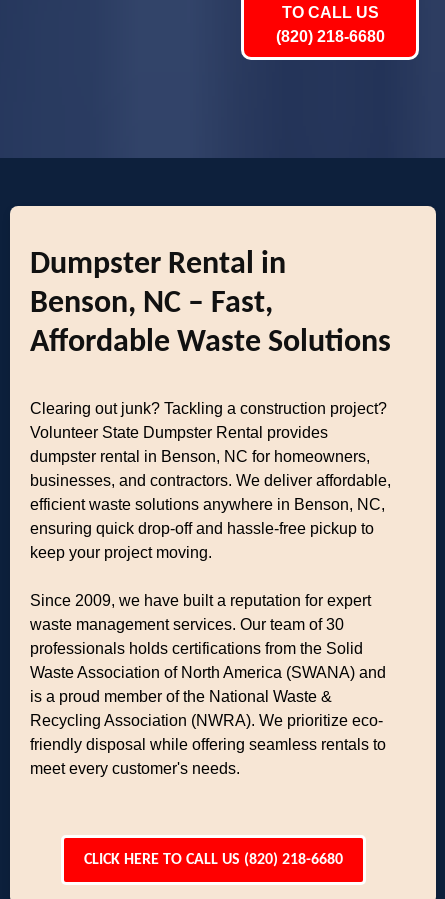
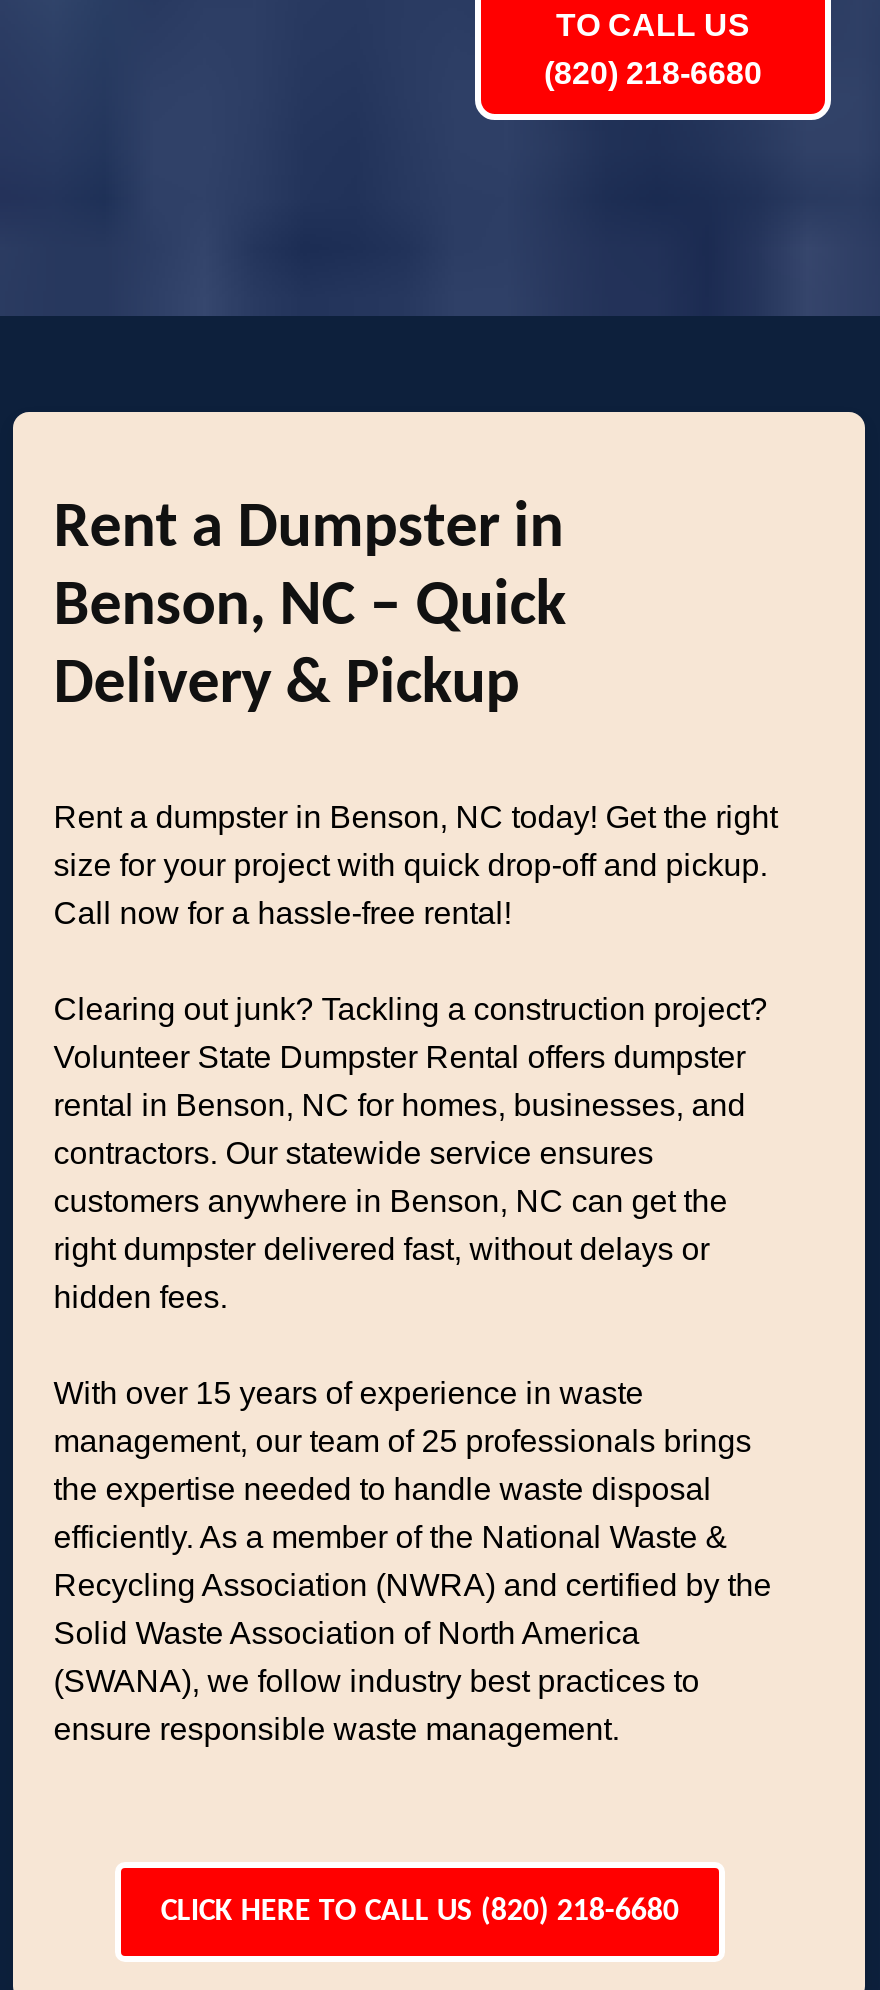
- Dumpster Rental in
- Benson, NC – Fast,
- Affordable Waste Solutions
+ Rent a Dumpster in
+ Benson, NC – Quick
+ Delivery & Pickup
+ Rent a dumpster in Benson, NC today! Get the right
+ size for your project with quick drop-off and pickup.
+ Call now for a hassle-free rental!

- Volunteer State Dumpster Rental provides
- dumpster rental in Benson, NC for homeowners,
- businesses, and contractors. We deliver affordable,
- efficient waste solutions anywhere in Benson, NC,
- ensuring quick drop-off and hassle-free pickup to
- keep your project moving.
+ Volunteer State Dumpster Rental offers dumpster
+ rental in Benson, NC for homes, businesses, and
+ contractors. Our statewide service ensures
+ customers anywhere in Benson, NC can get the
+ right dumpster delivered fast, without delays or
+ hidden fees.

- Since 2009, we have built a reputation for expert
- waste management services. Our team of 30
- professionals holds certifications from the Solid
- Waste Association of North America (SWANA) and
- is a proud member of the National Waste &
- Recycling Association (NWRA). We prioritize eco-
- friendly disposal while offering seamless rentals to
- meet every customer's needs.
+ With over 15 years of experience in waste
+ management, our team of 25 professionals brings
+ the expertise needed to handle waste disposal
+ efficiently. As a member of the National Waste &
+ Recycling Association (NWRA) and certified by the
+ Solid Waste Association of North America
+ (SWANA), we follow industry best practices to
+ ensure responsible waste management.
